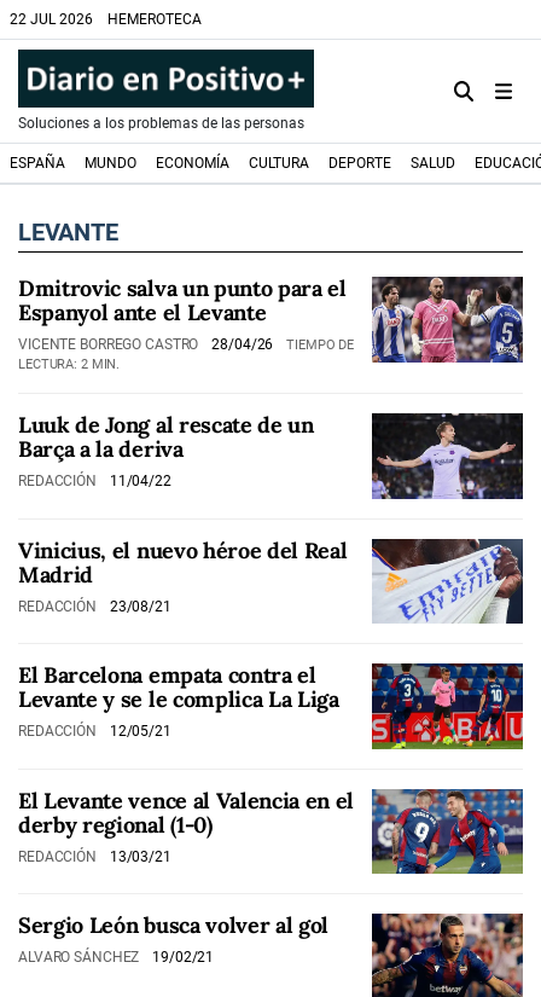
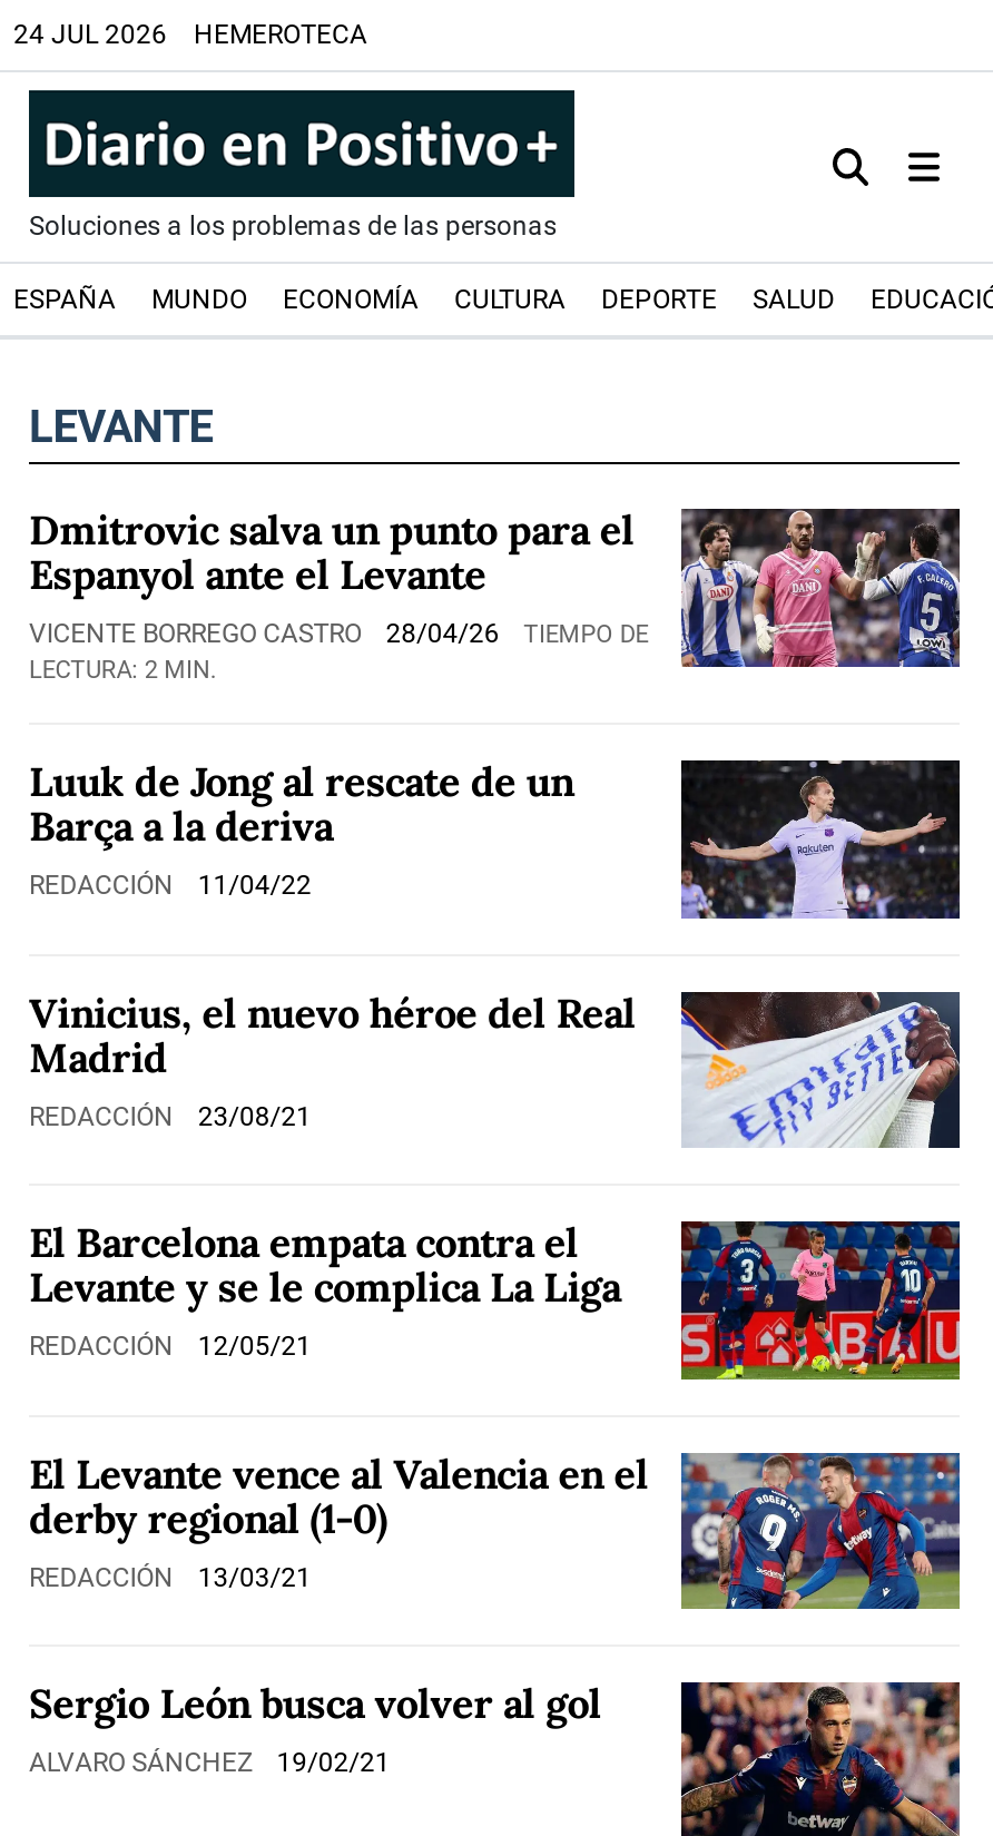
- 22 JUL 2026 HEMEROTECA
+ 24 JUL 2026 HEMEROTECA
